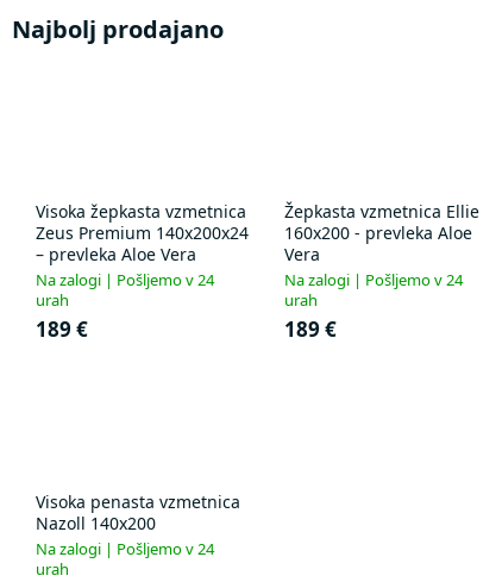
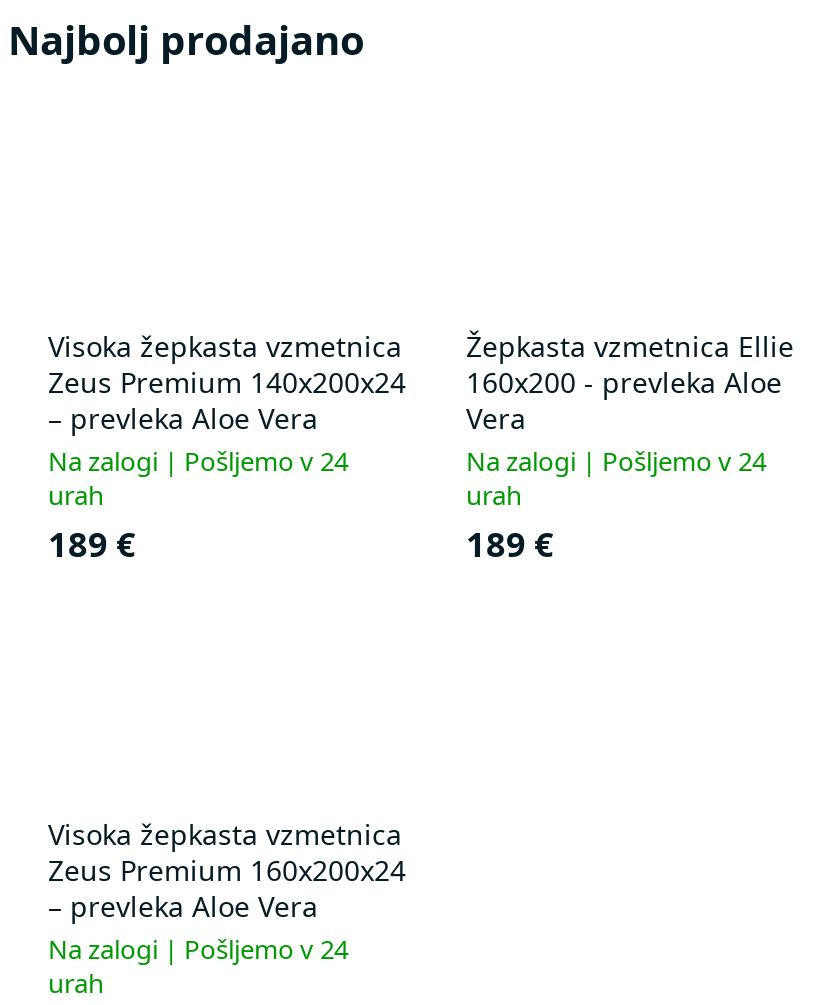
- Visoka penasta vzmetnica
- Nazoll 140x200
+ Visoka žepkasta vzmetnica
+ Zeus Premium 160x200x24
+ – prevleka Aloe Vera
